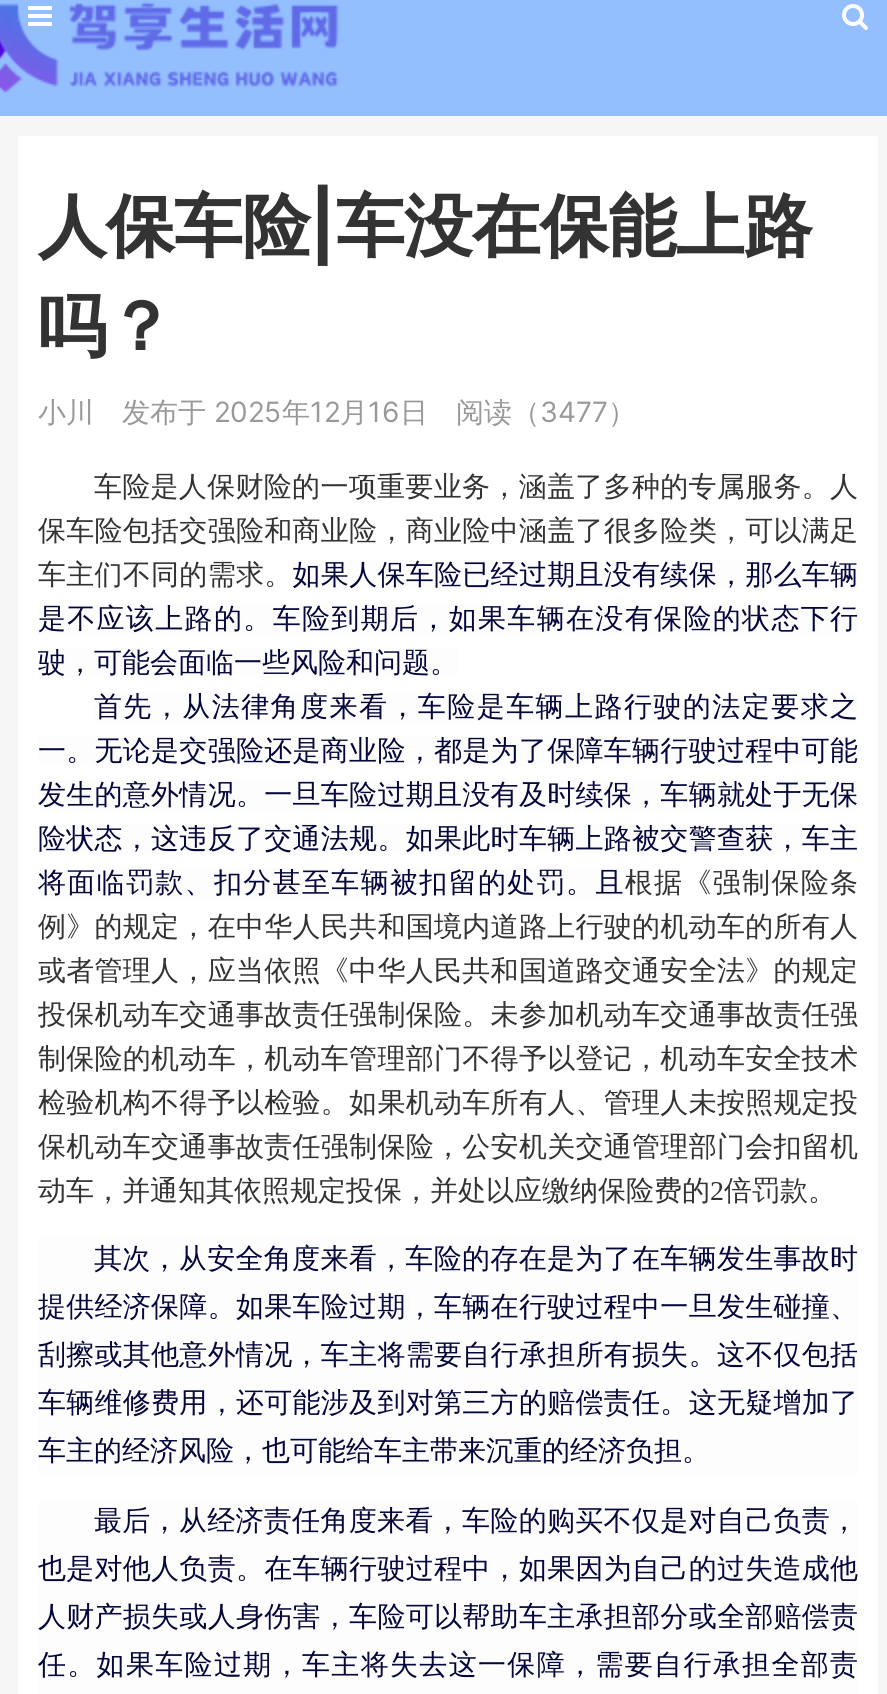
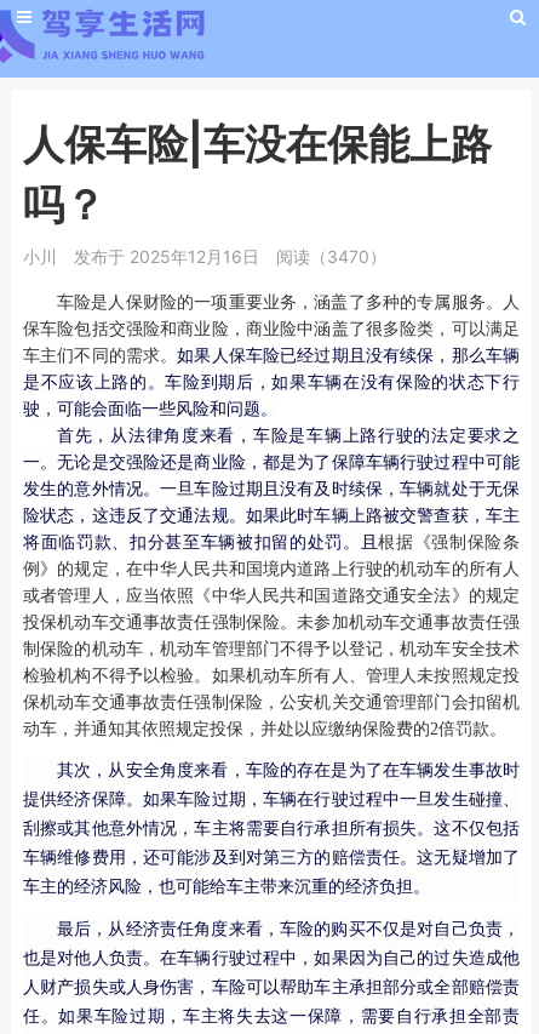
- 小川 发布于 2025年12月16日 阅读（3477）
+ 小川 发布于 2025年12月16日 阅读（3470）
